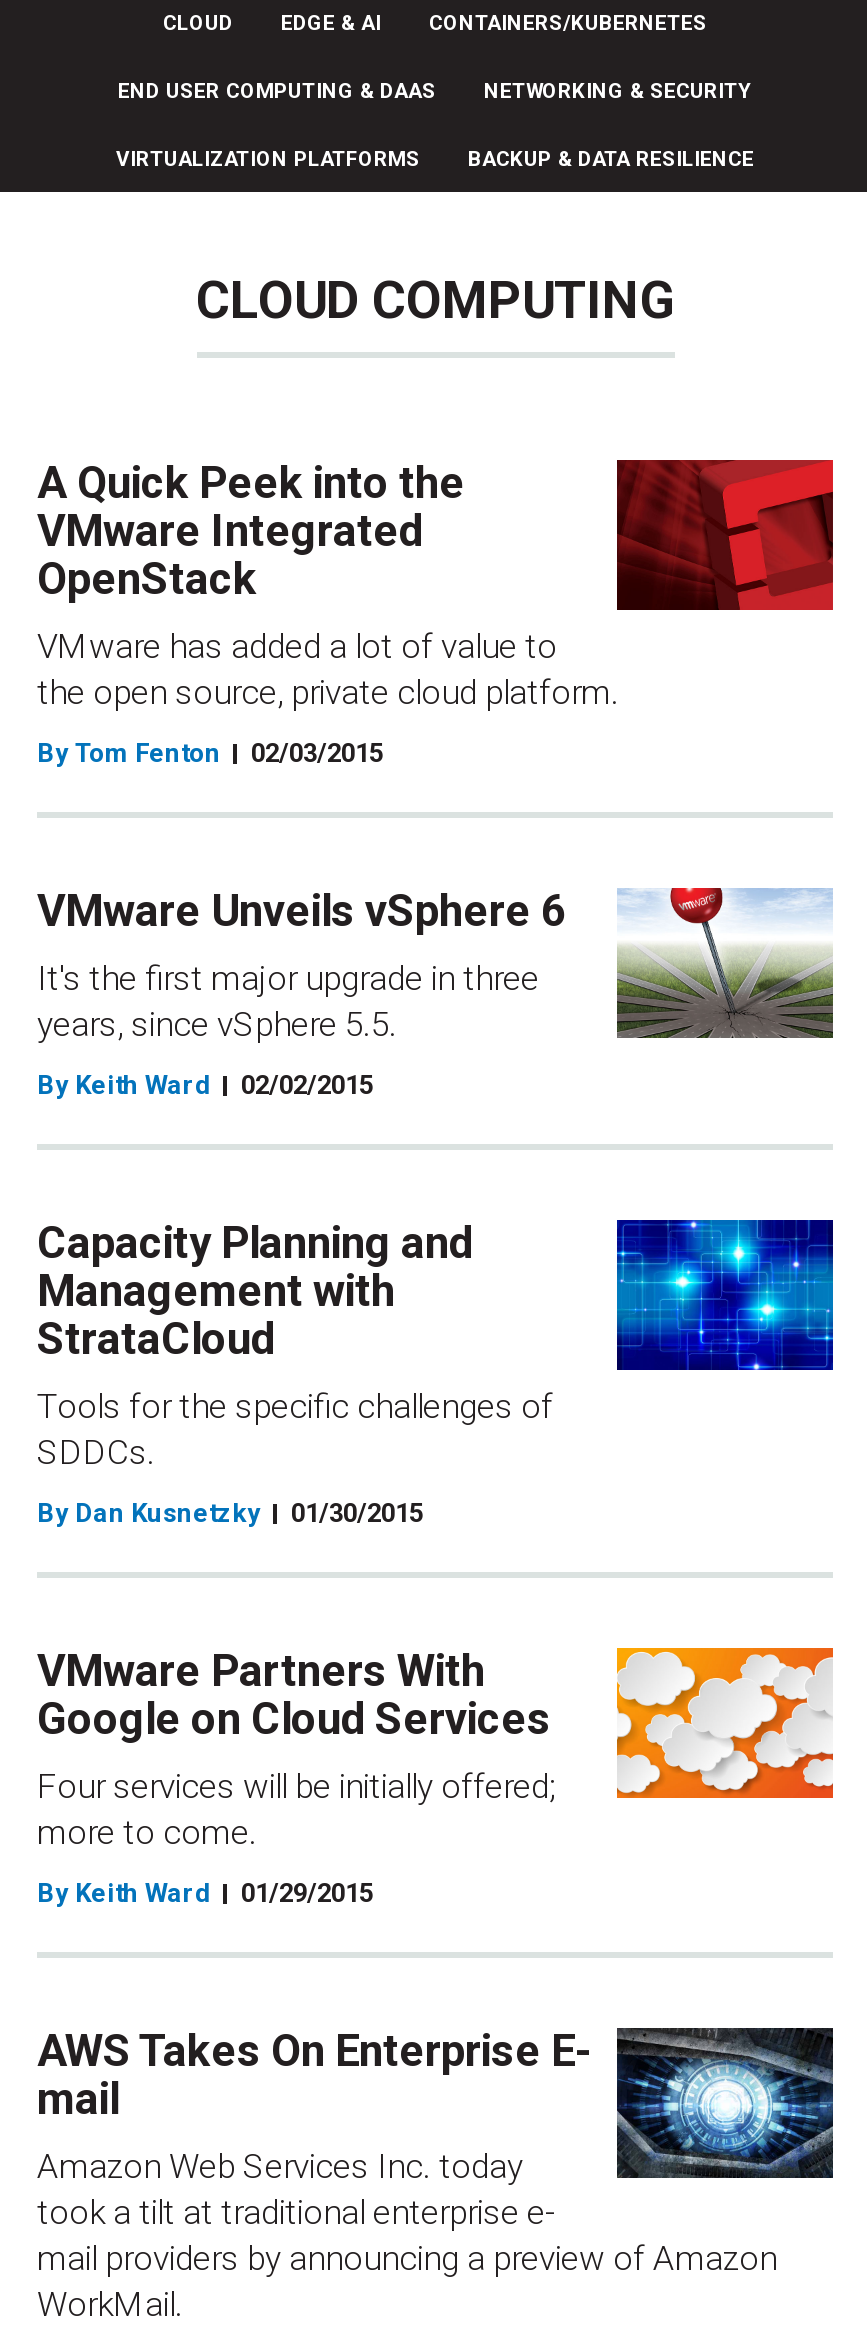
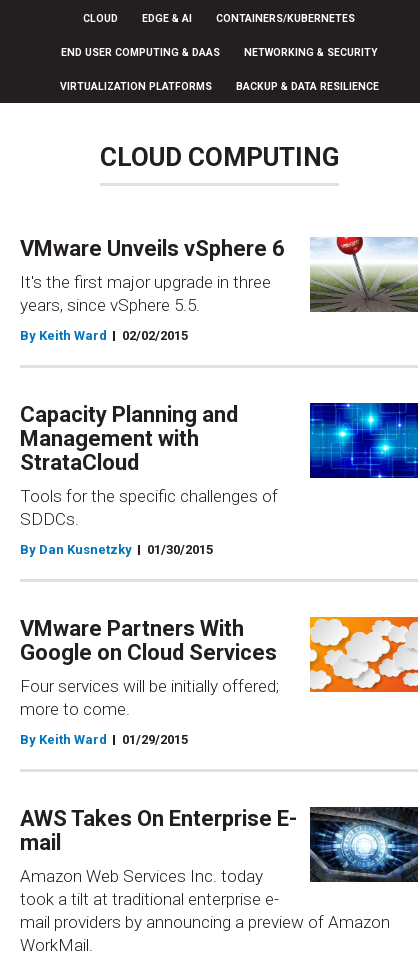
- [image]
- A Quick Peek into the
- VMware Integrated
- OpenStack
- VMware has added a lot of value to
- the open source, private cloud platform.
- By Tom Fenton
- 02/03/2015
